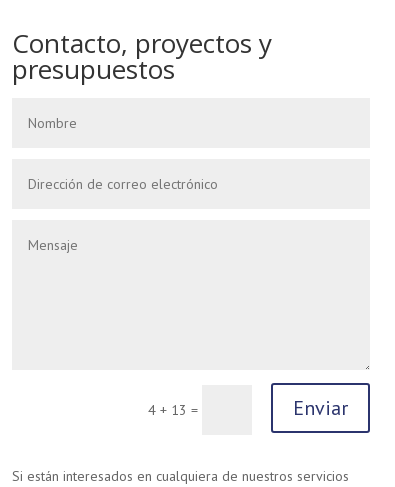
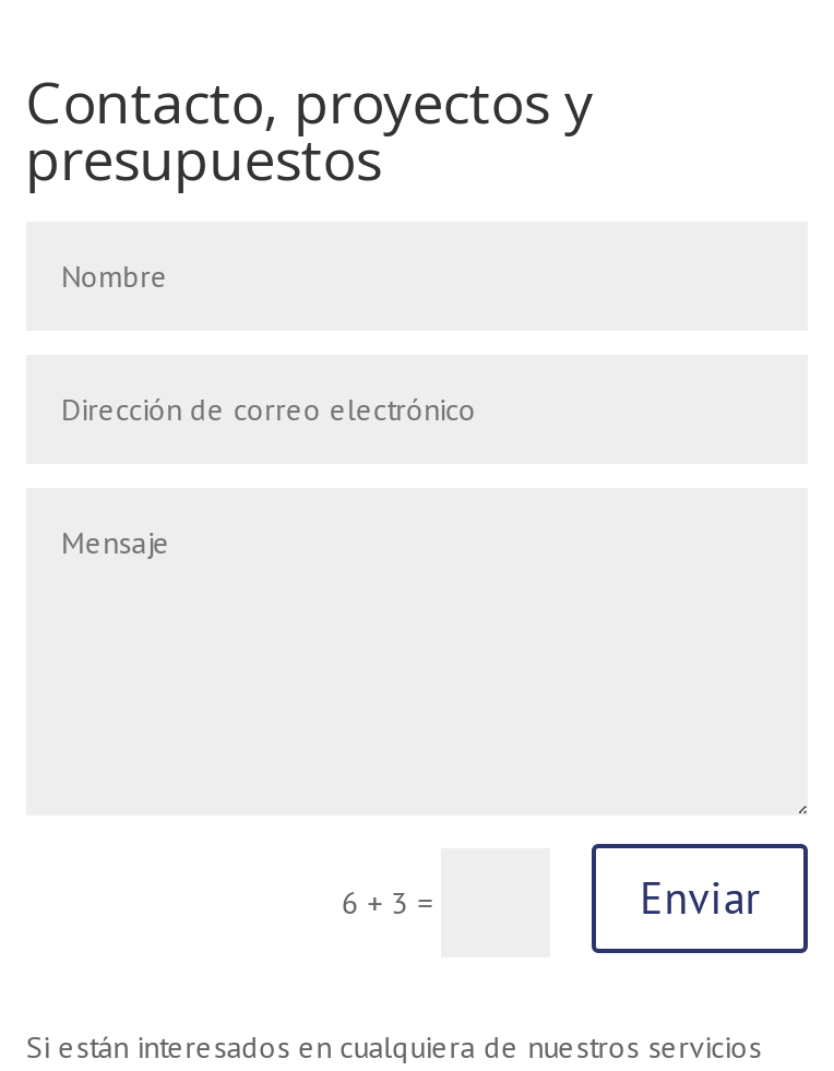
- 4 + 13 =
+ 6 + 3 =
